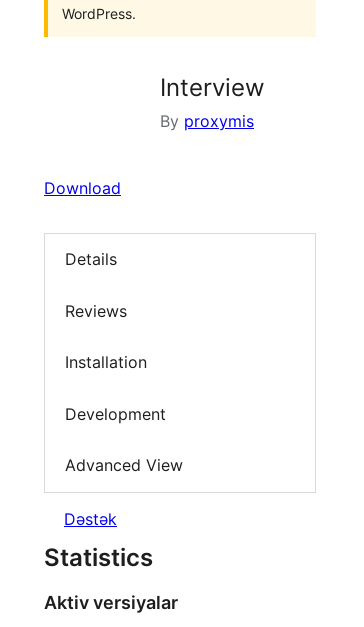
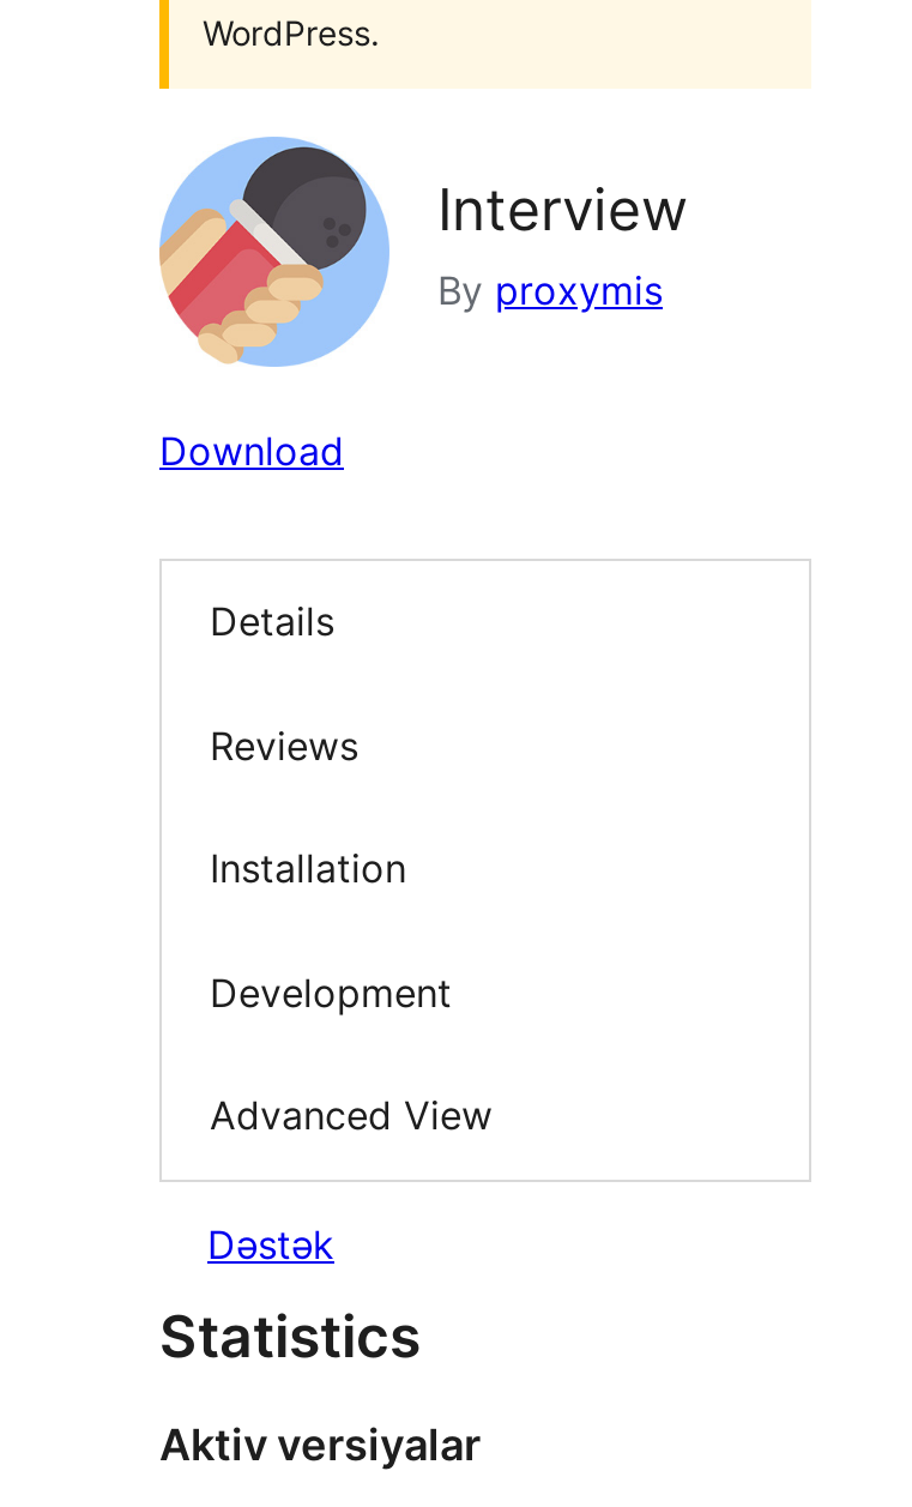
+ [image]
